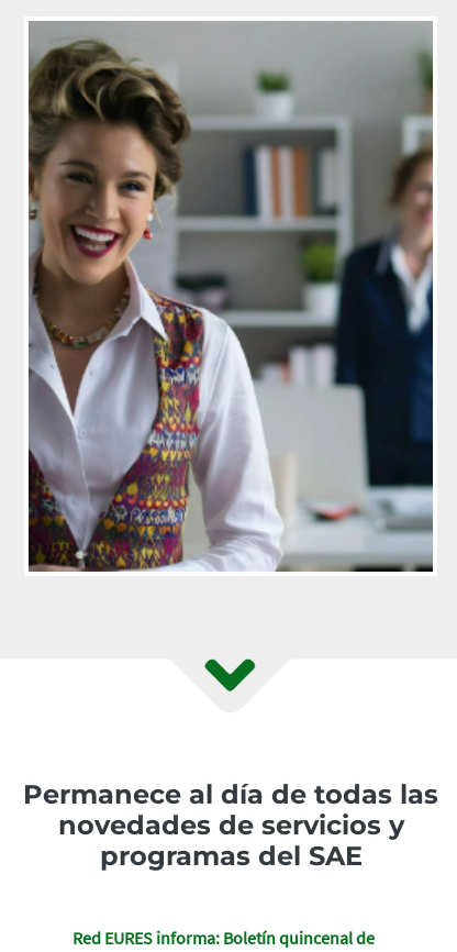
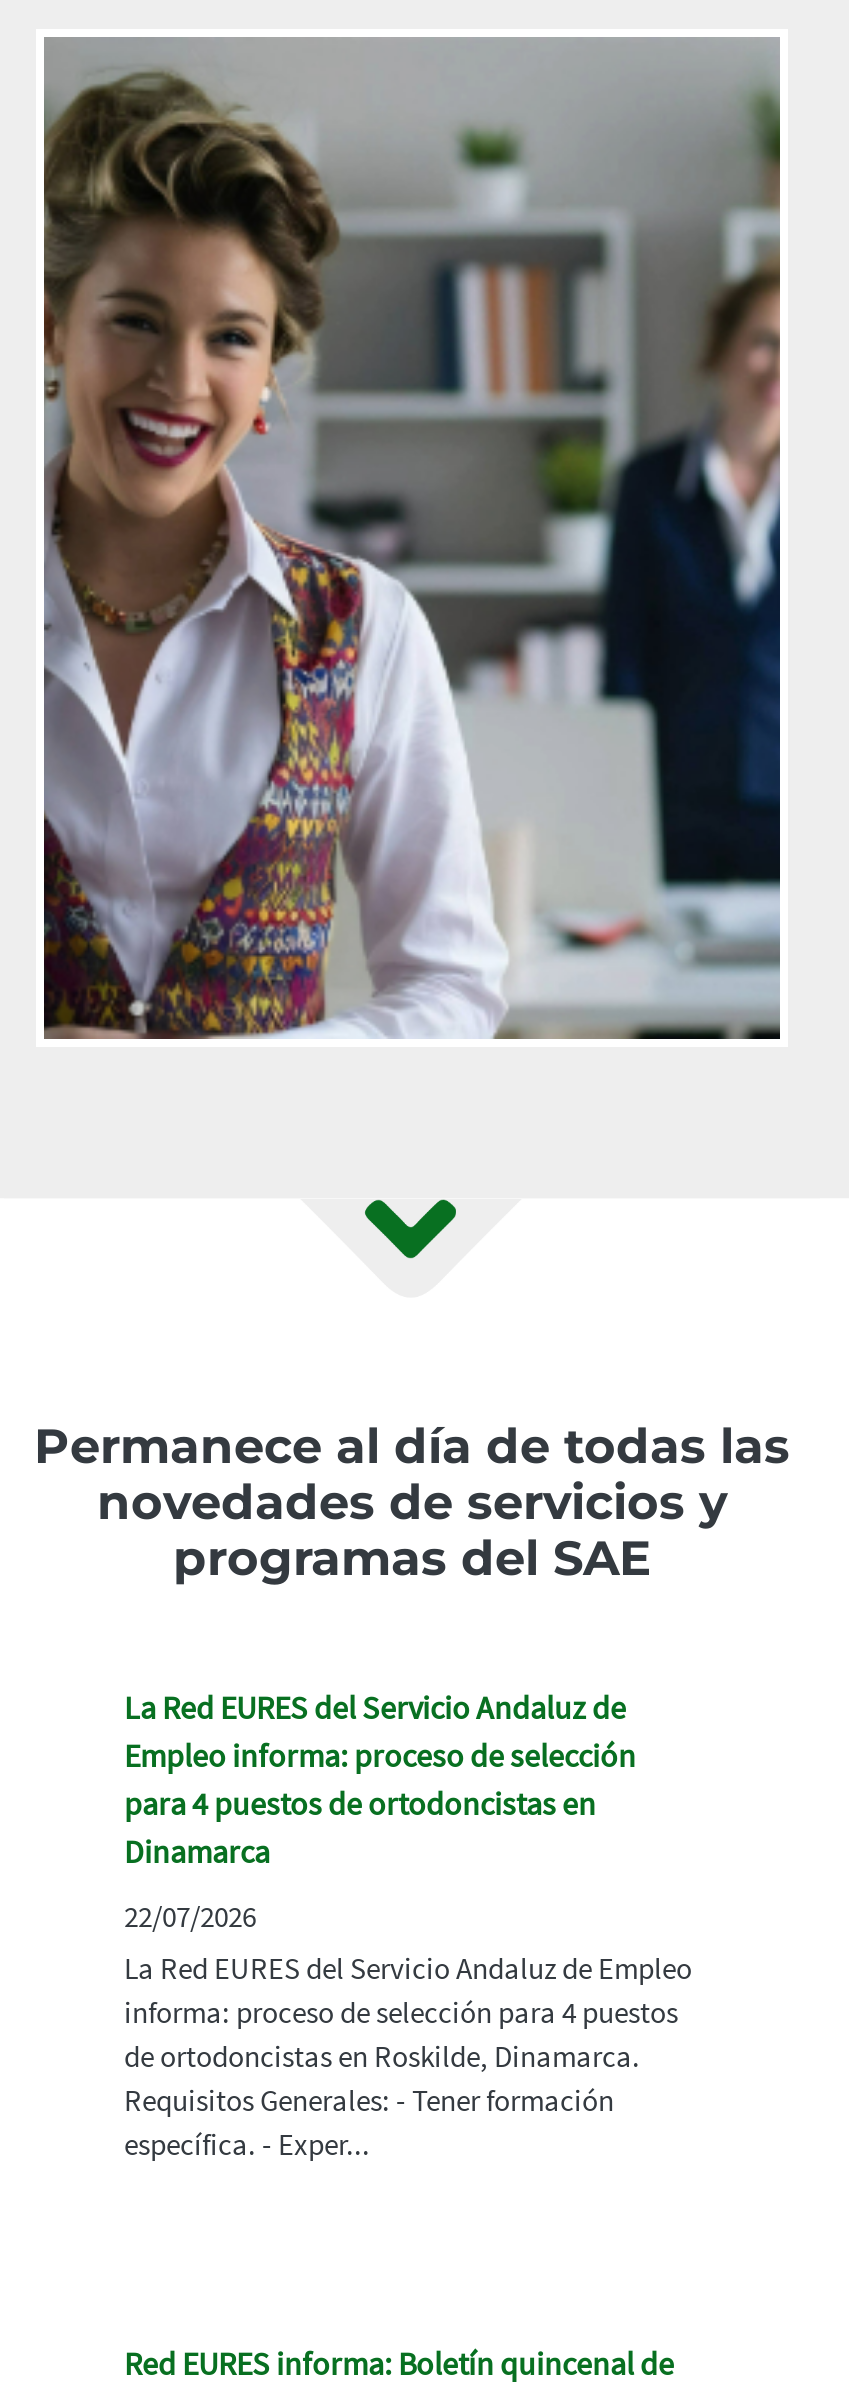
+ La Red EURES del Servicio Andaluz de
+ Empleo informa: proceso de selección
+ para 4 puestos de ortodoncistas en
+ Dinamarca
+ 22/07/2026
+ La Red EURES del Servicio Andaluz de Empleo
+ informa: proceso de selección para 4 puestos
+ de ortodoncistas en Roskilde, Dinamarca.
+ Requisitos Generales: - Tener formación
+ específica. - Exper...
